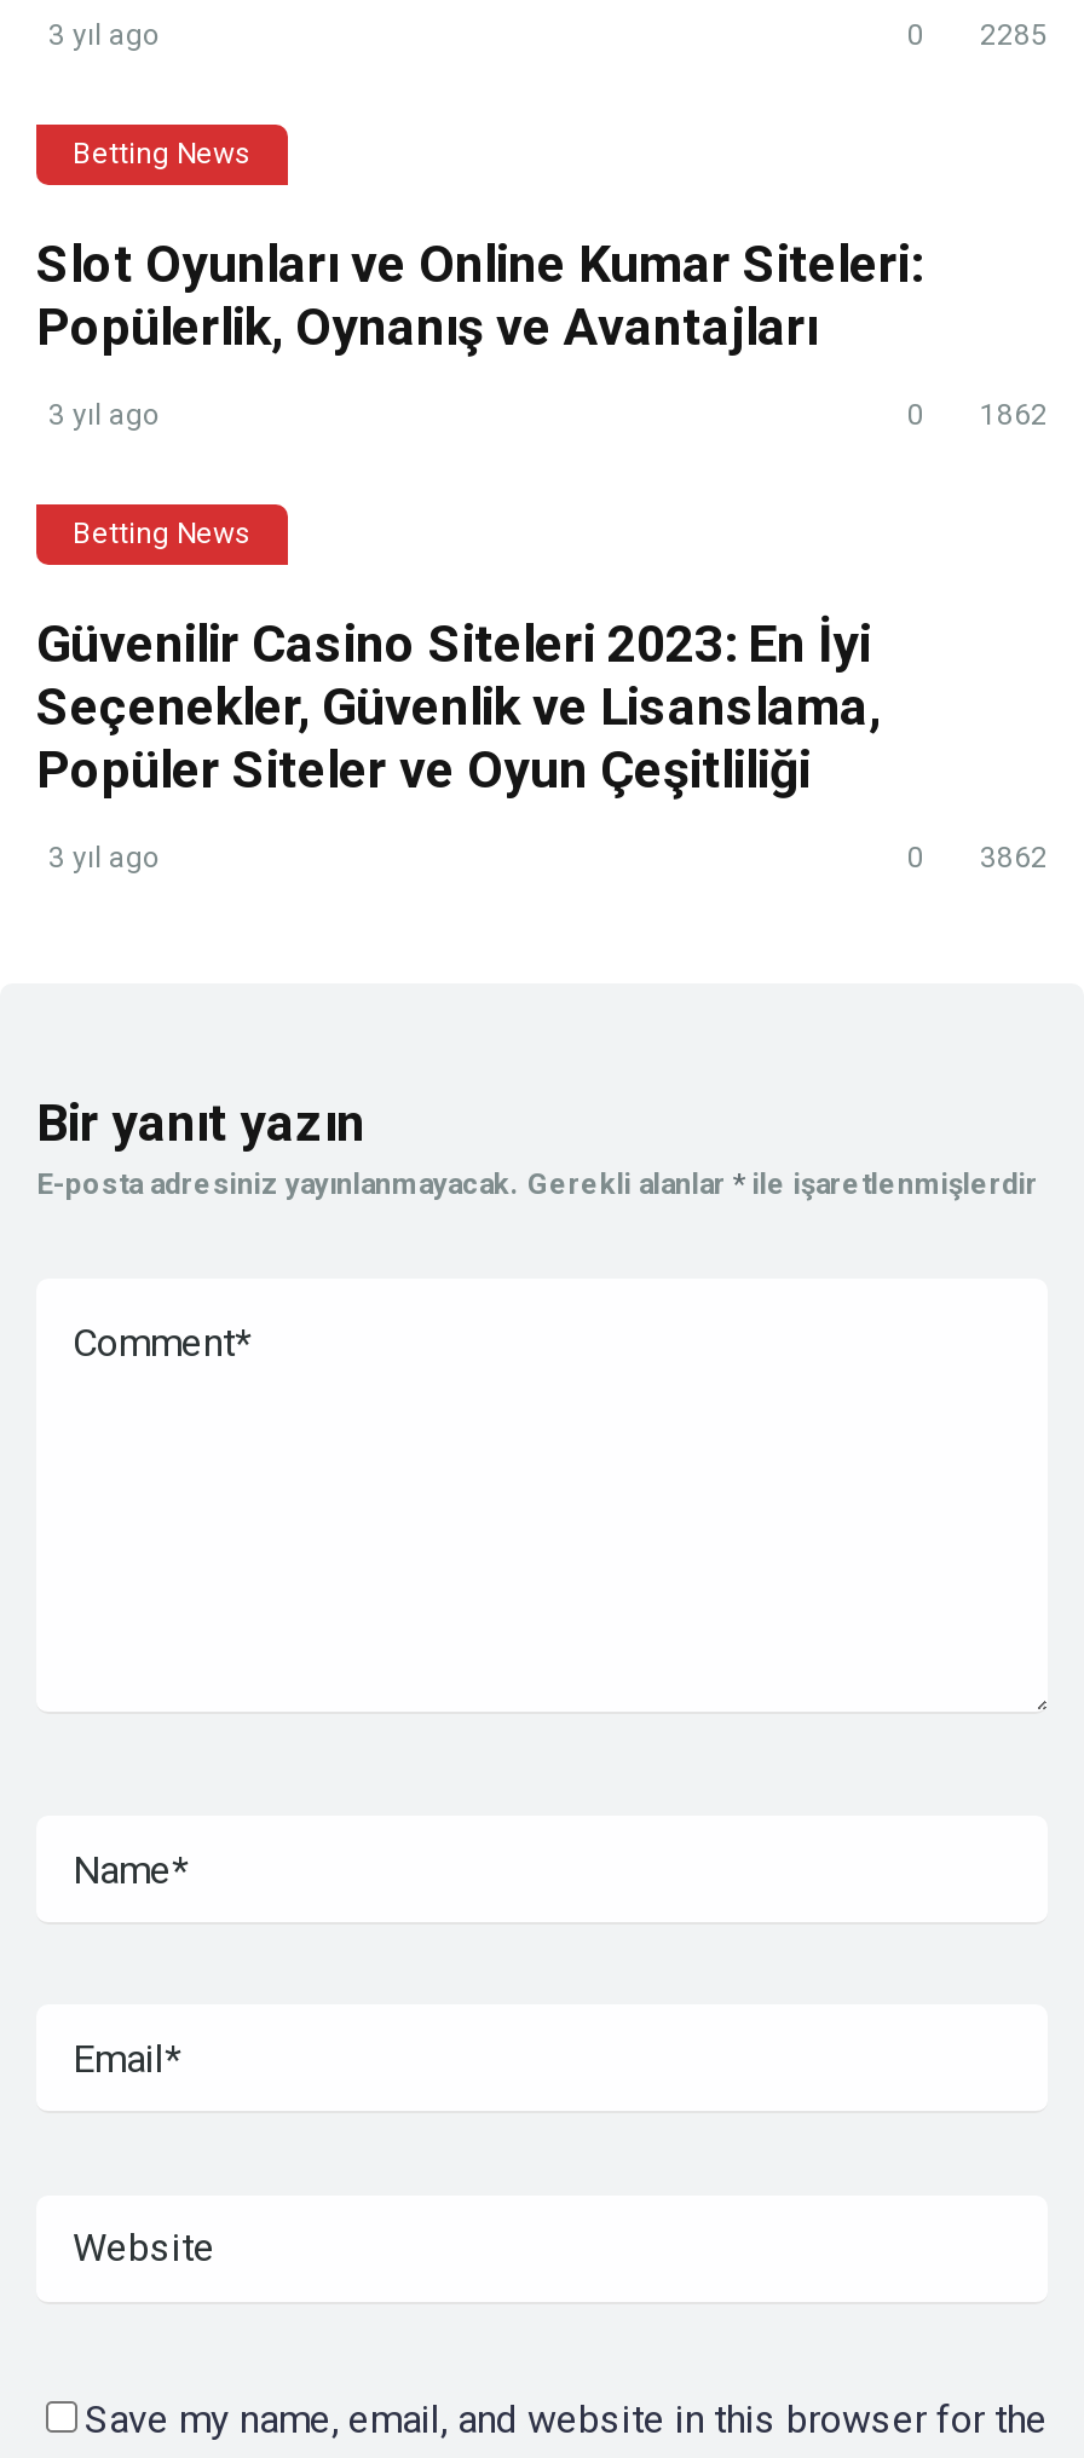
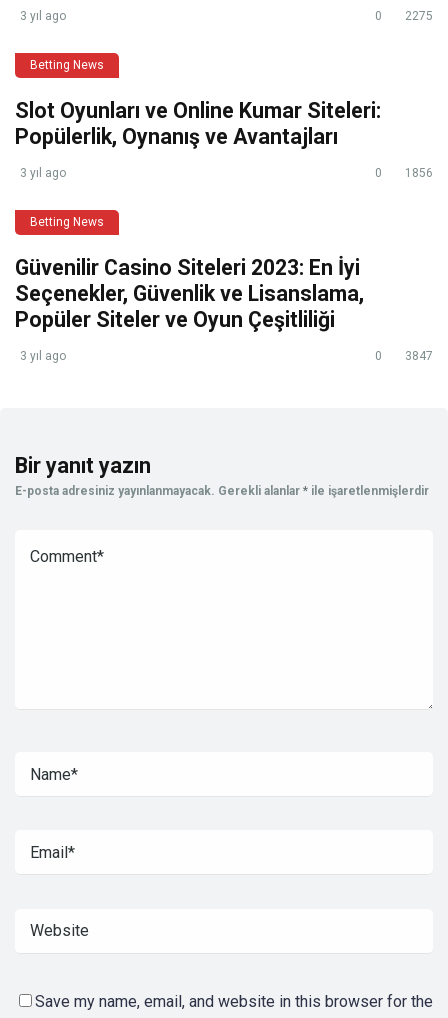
- 0 2285
+ 0 2275

- 0 1862
+ 0 1856

- 0 3862
+ 0 3847
